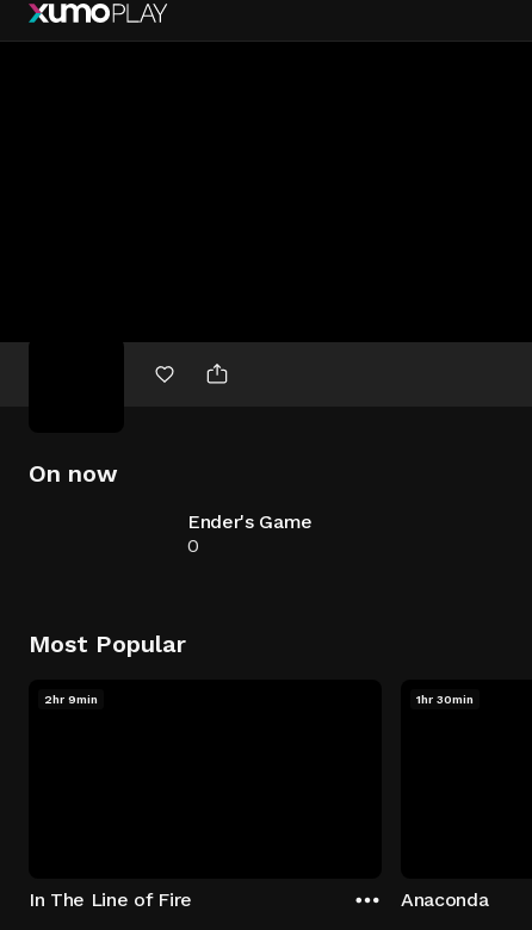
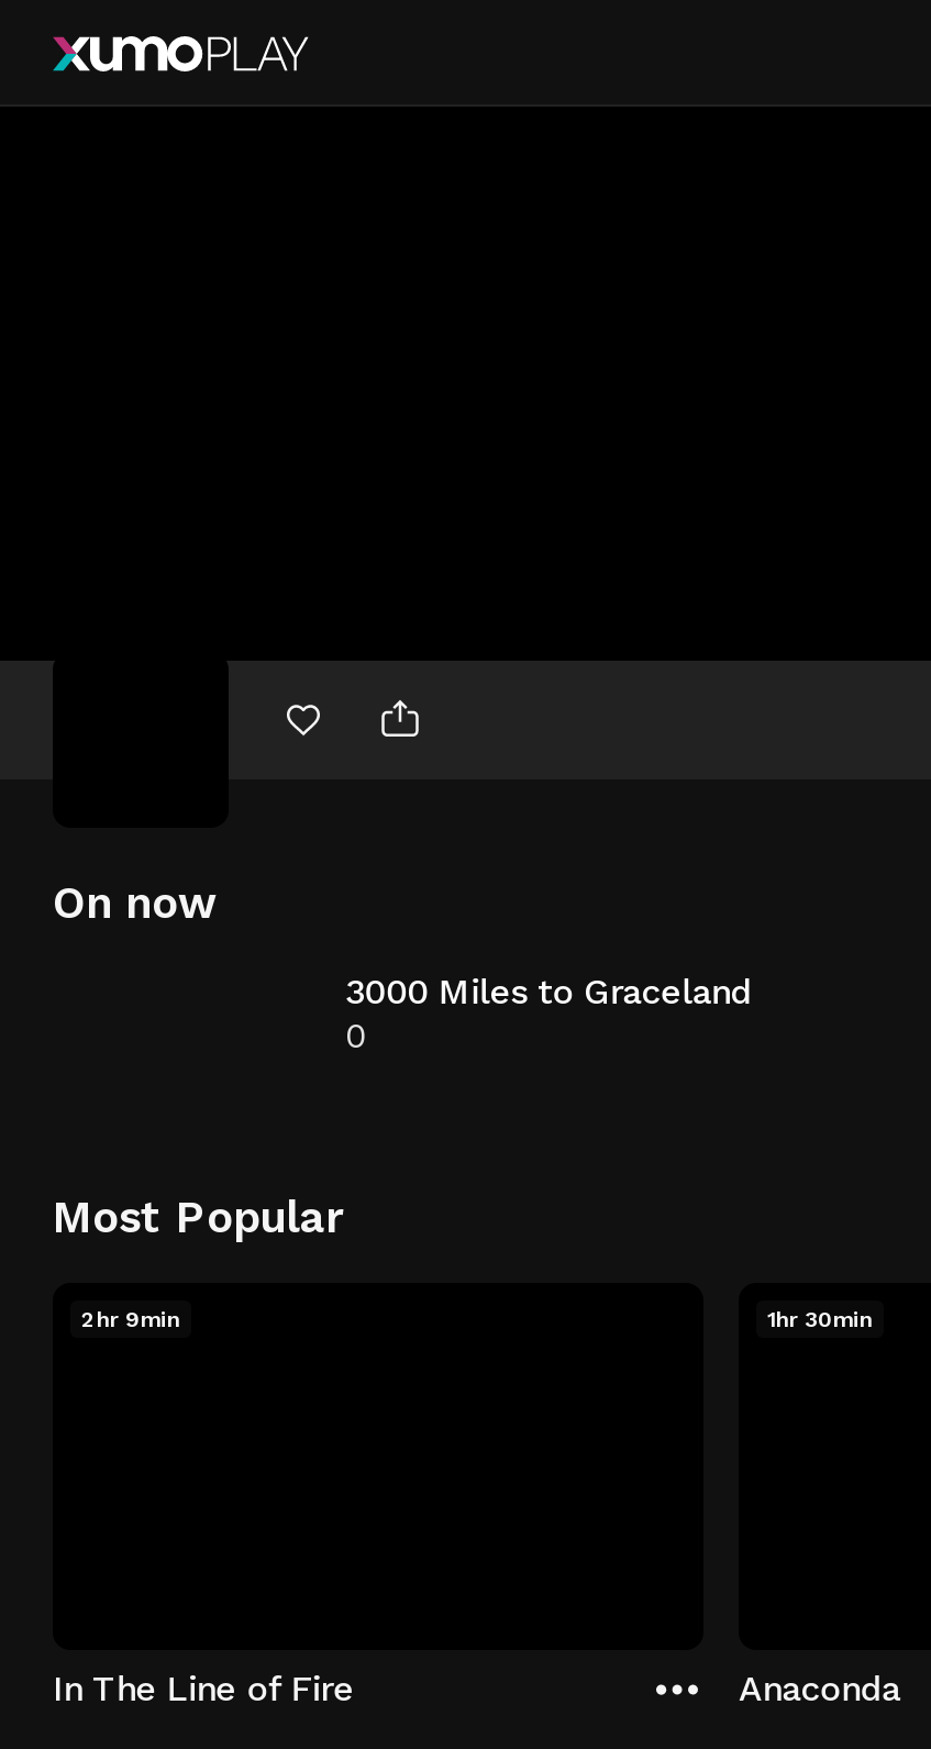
- Ender's Game
+ 3000 Miles to Graceland
